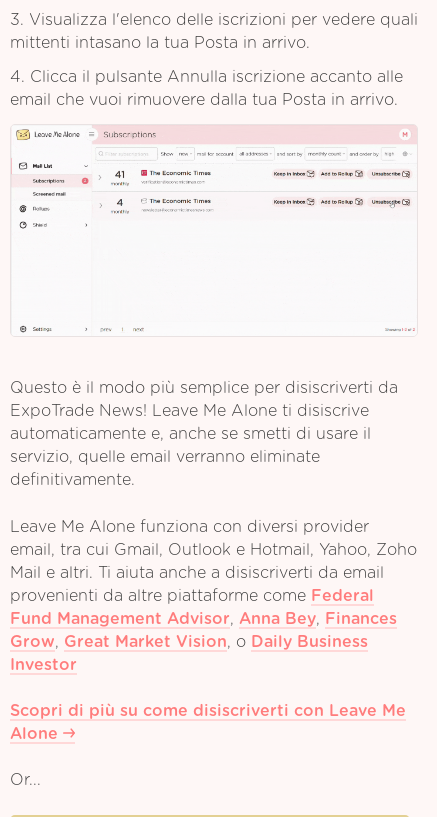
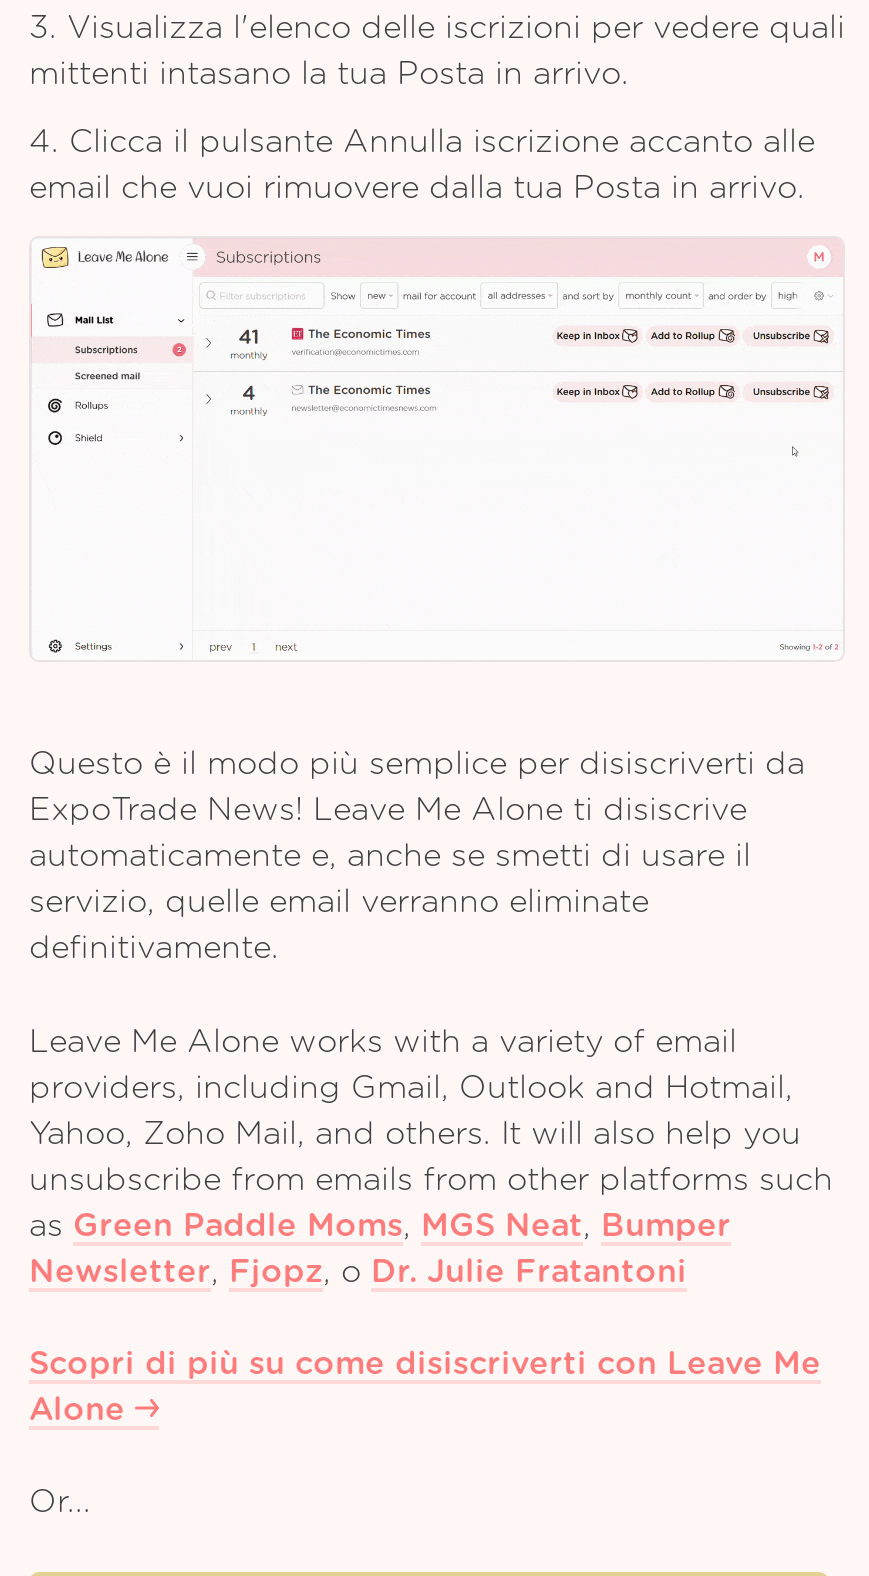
- Leave Me Alone funziona con diversi provider
- email, tra cui Gmail, Outlook e Hotmail, Yahoo, Zoho
- Mail e altri. Ti aiuta anche a disiscriverti da email
- provenienti da altre piattaforme come Federal
- Fund Management Advisor, Anna Bey, Finances
- Grow, Great Market Vision, o Daily Business
- Investor
+ Leave Me Alone works with a variety of email
+ providers, including Gmail, Outlook and Hotmail,
+ Yahoo, Zoho Mail, and others. It will also help you
+ unsubscribe from emails from other platforms such
+ as Green Paddle Moms, MGS Neat, Bumper
+ Newsletter, Fjopz, o Dr. Julie Fratantoni
